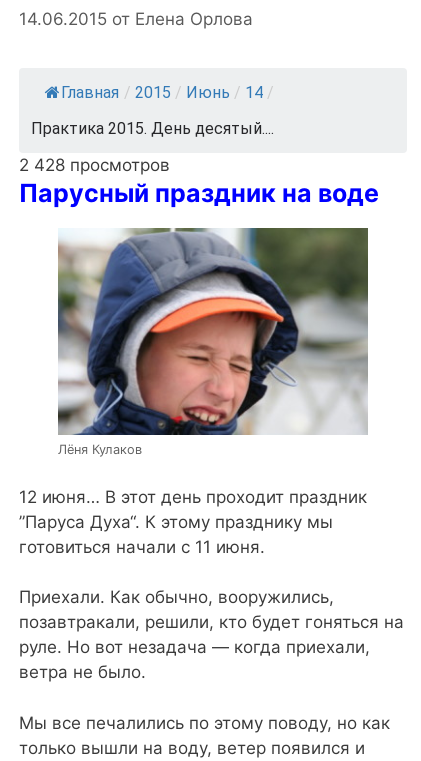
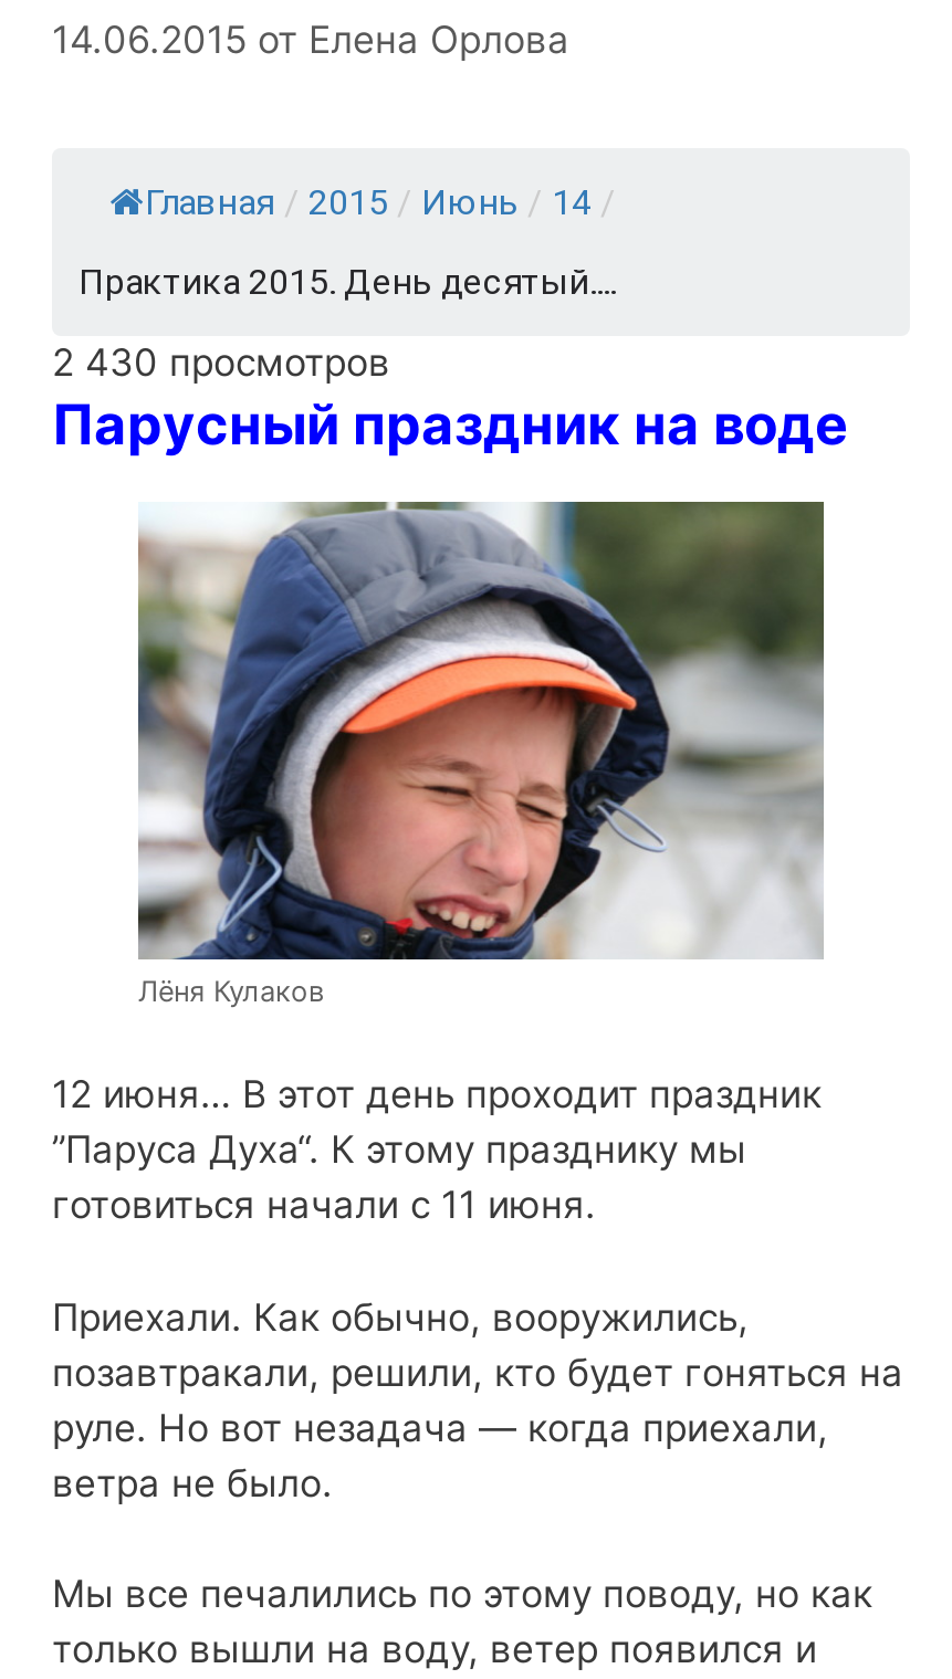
- 2 428 просмотров
+ 2 430 просмотров
